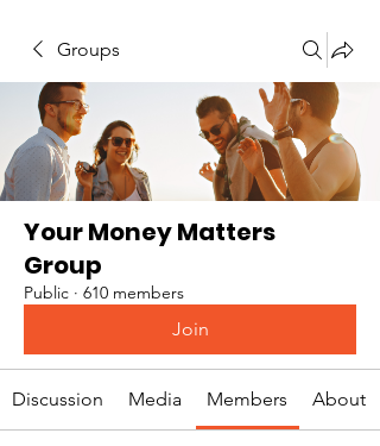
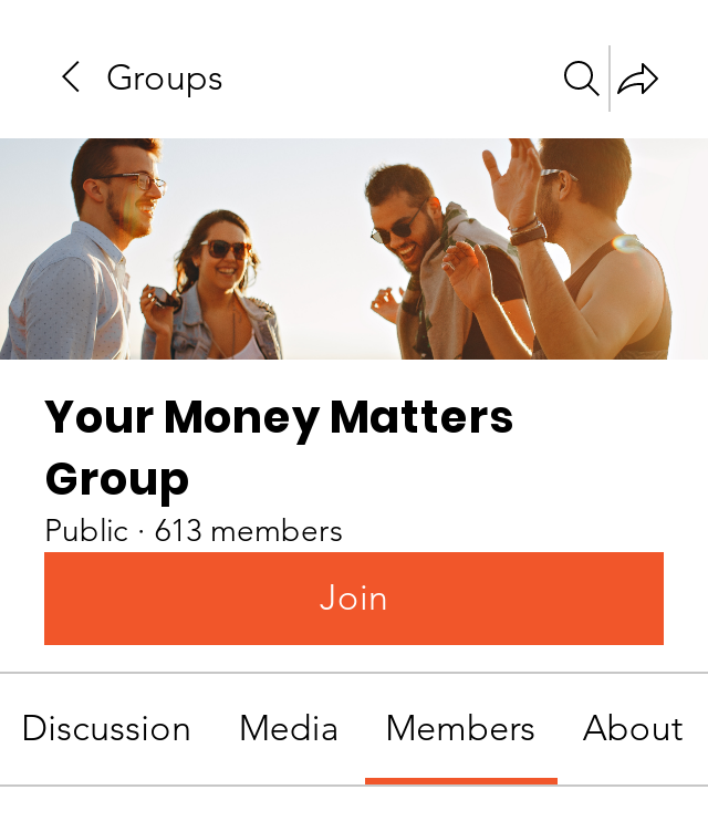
- Public · 610 members
+ Public · 613 members
